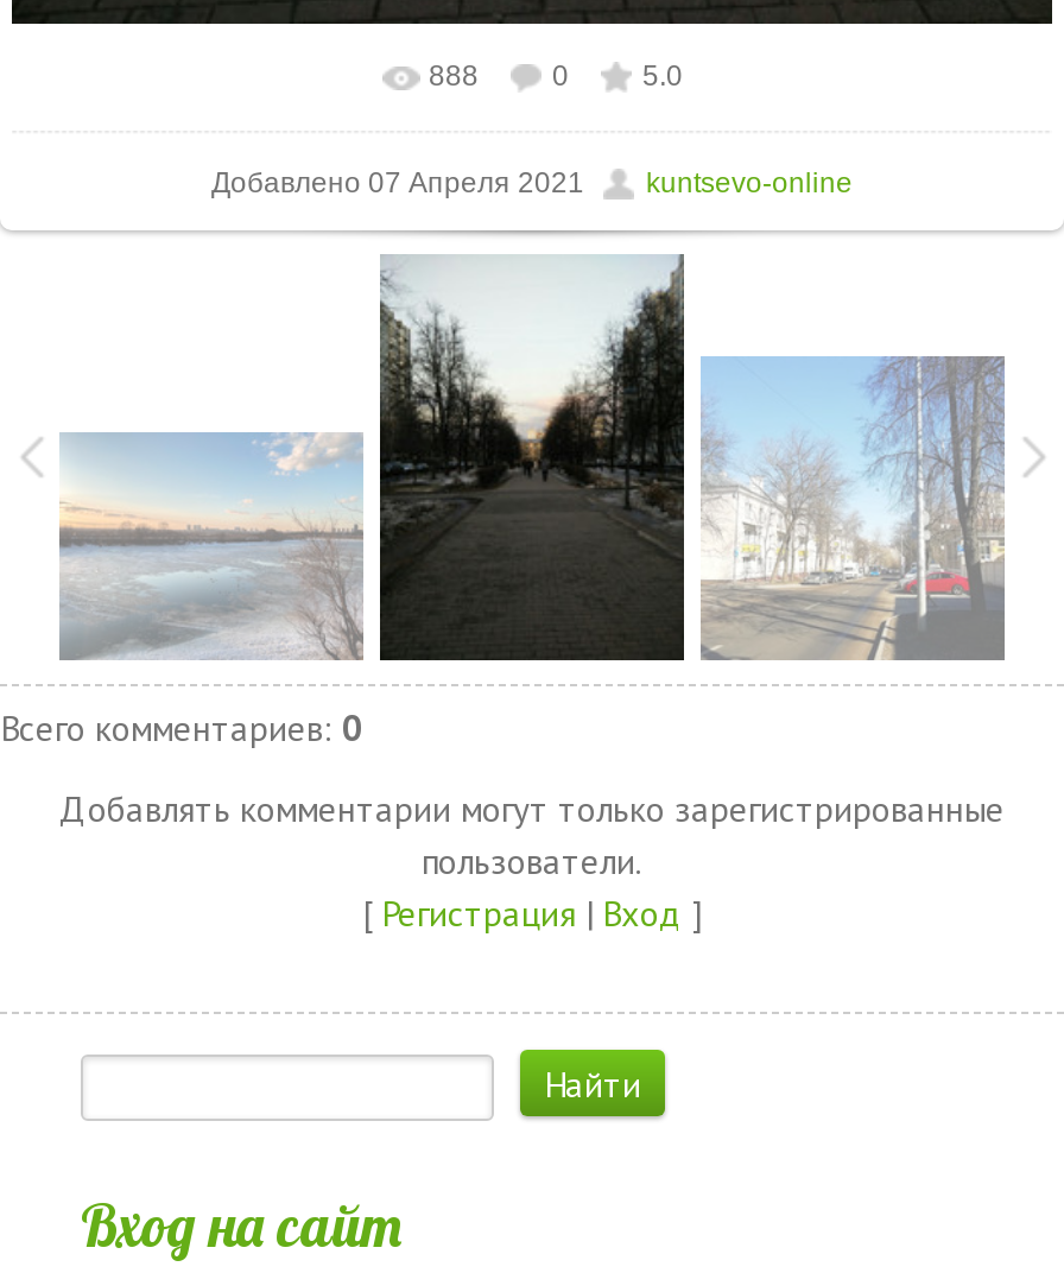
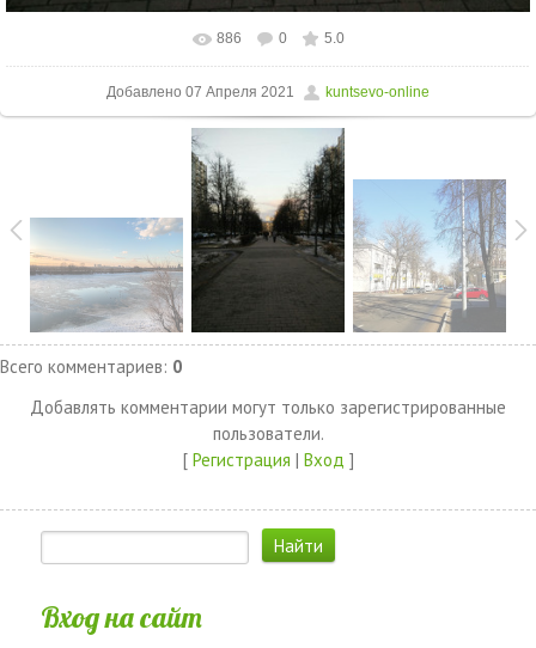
- 888
+ 886
